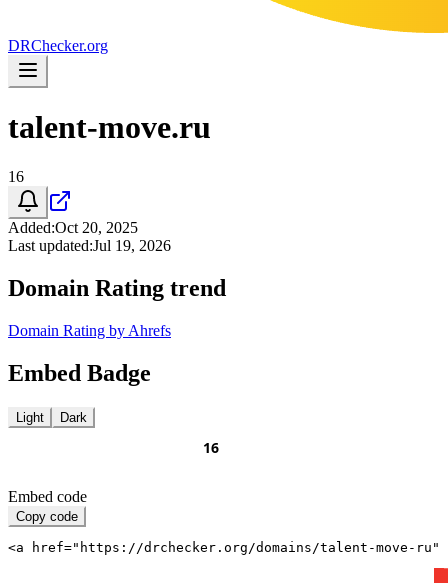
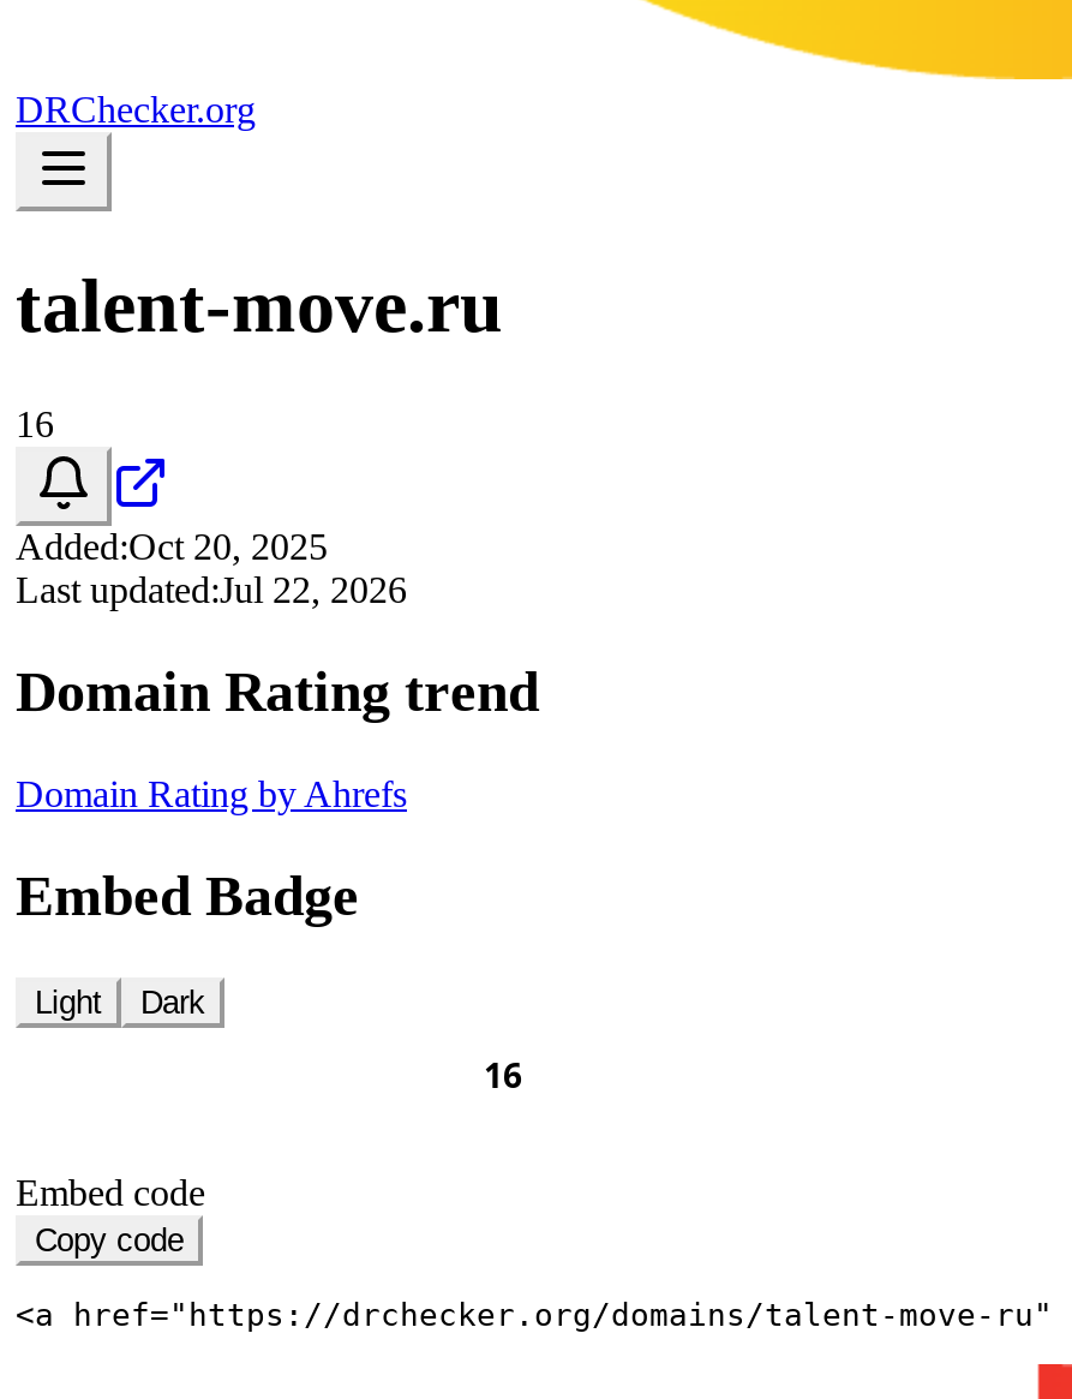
- Last updated:Jul 19, 2026
+ Last updated:Jul 22, 2026
